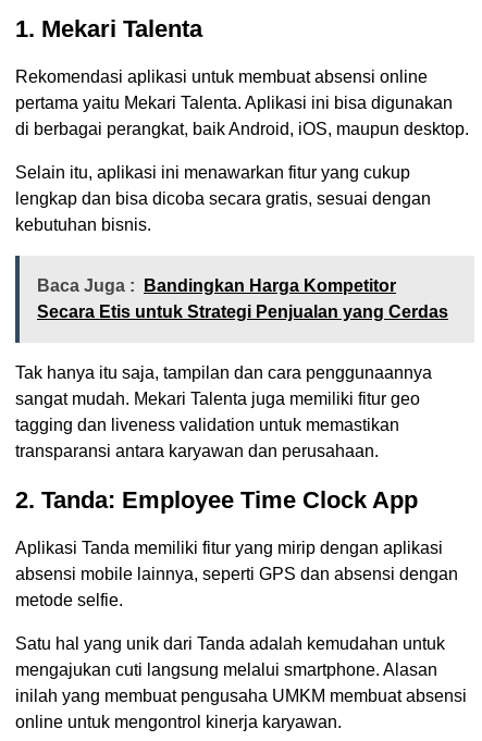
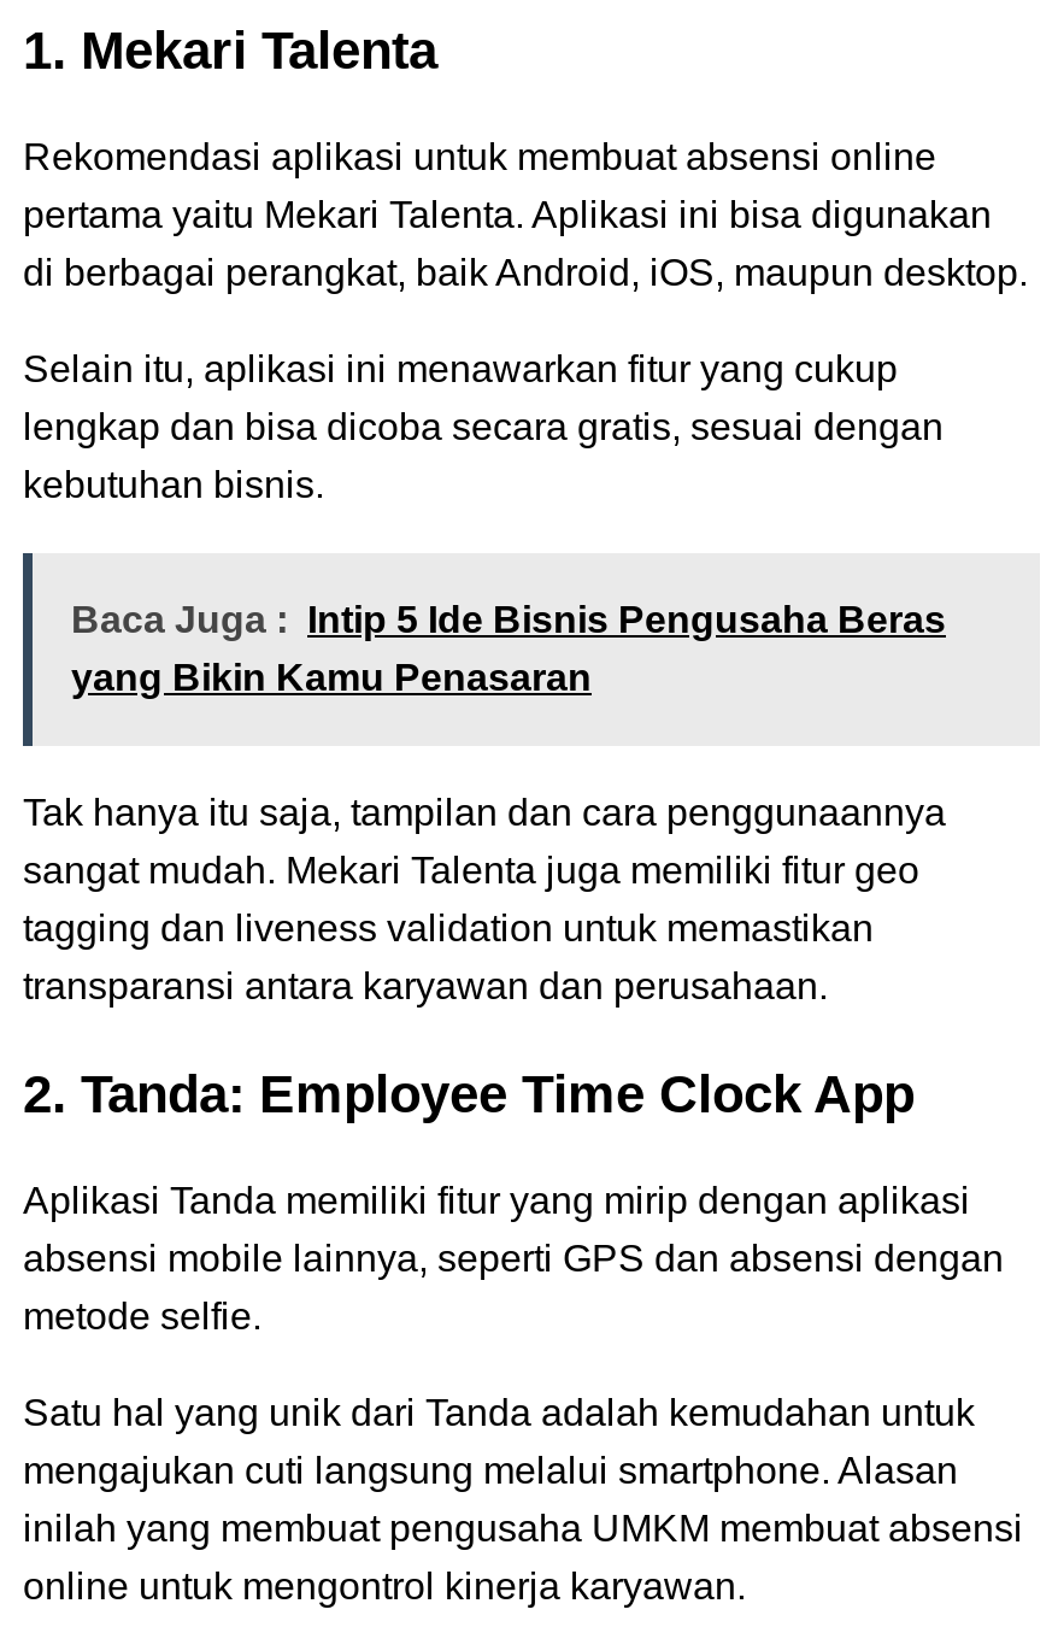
- Baca Juga : Bandingkan Harga Kompetitor
- Secara Etis untuk Strategi Penjualan yang Cerdas
+ Baca Juga : Intip 5 Ide Bisnis Pengusaha Beras
+ yang Bikin Kamu Penasaran
